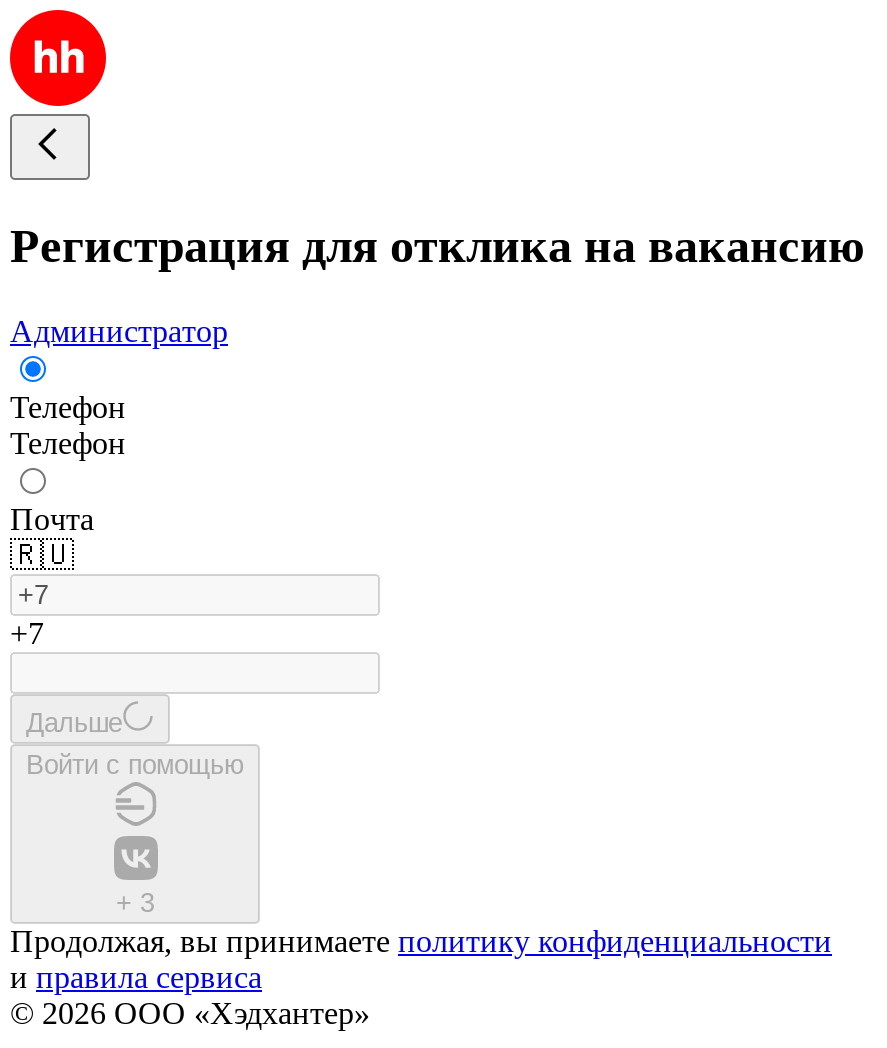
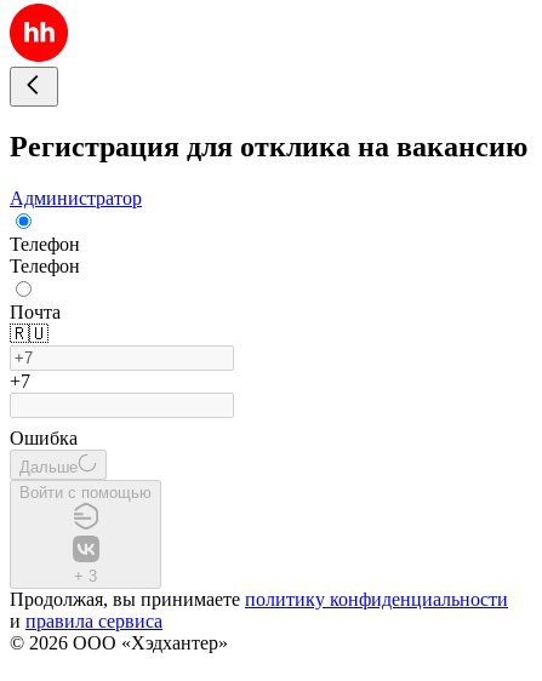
+ Ошибка
